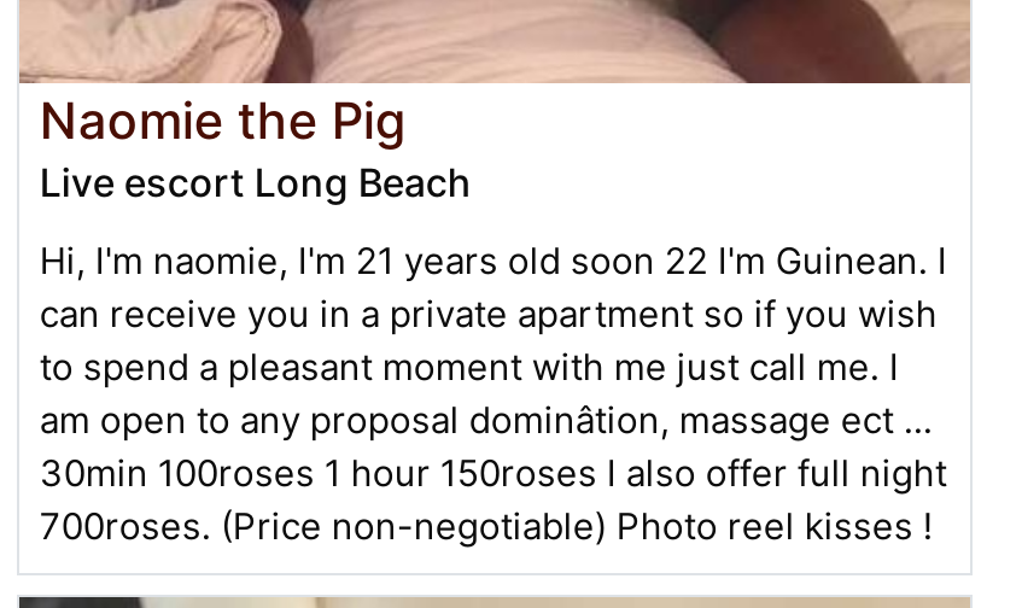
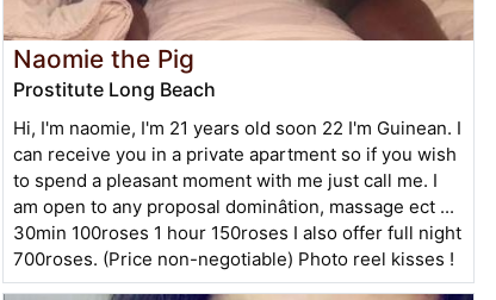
- Live escort Long Beach
+ Prostitute Long Beach
